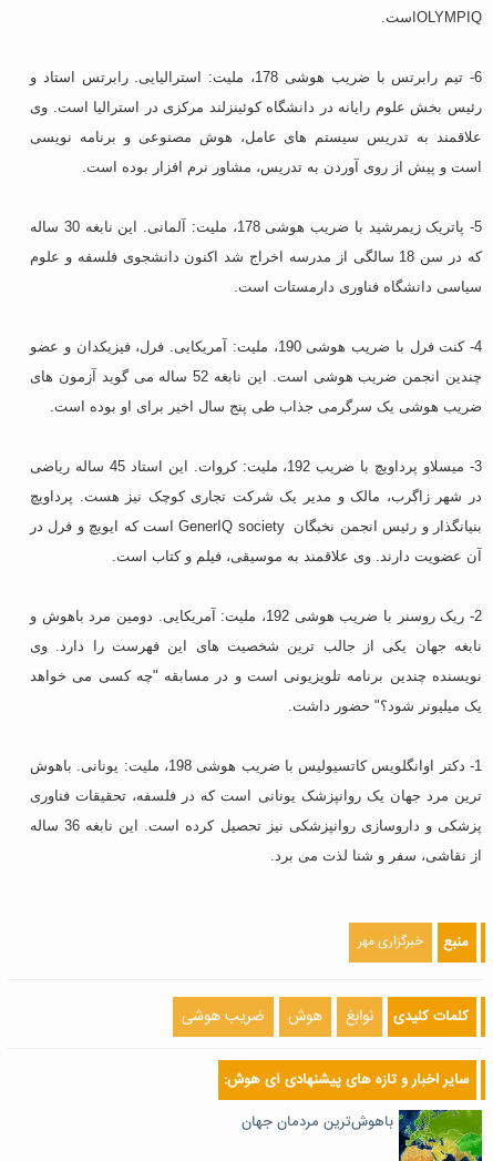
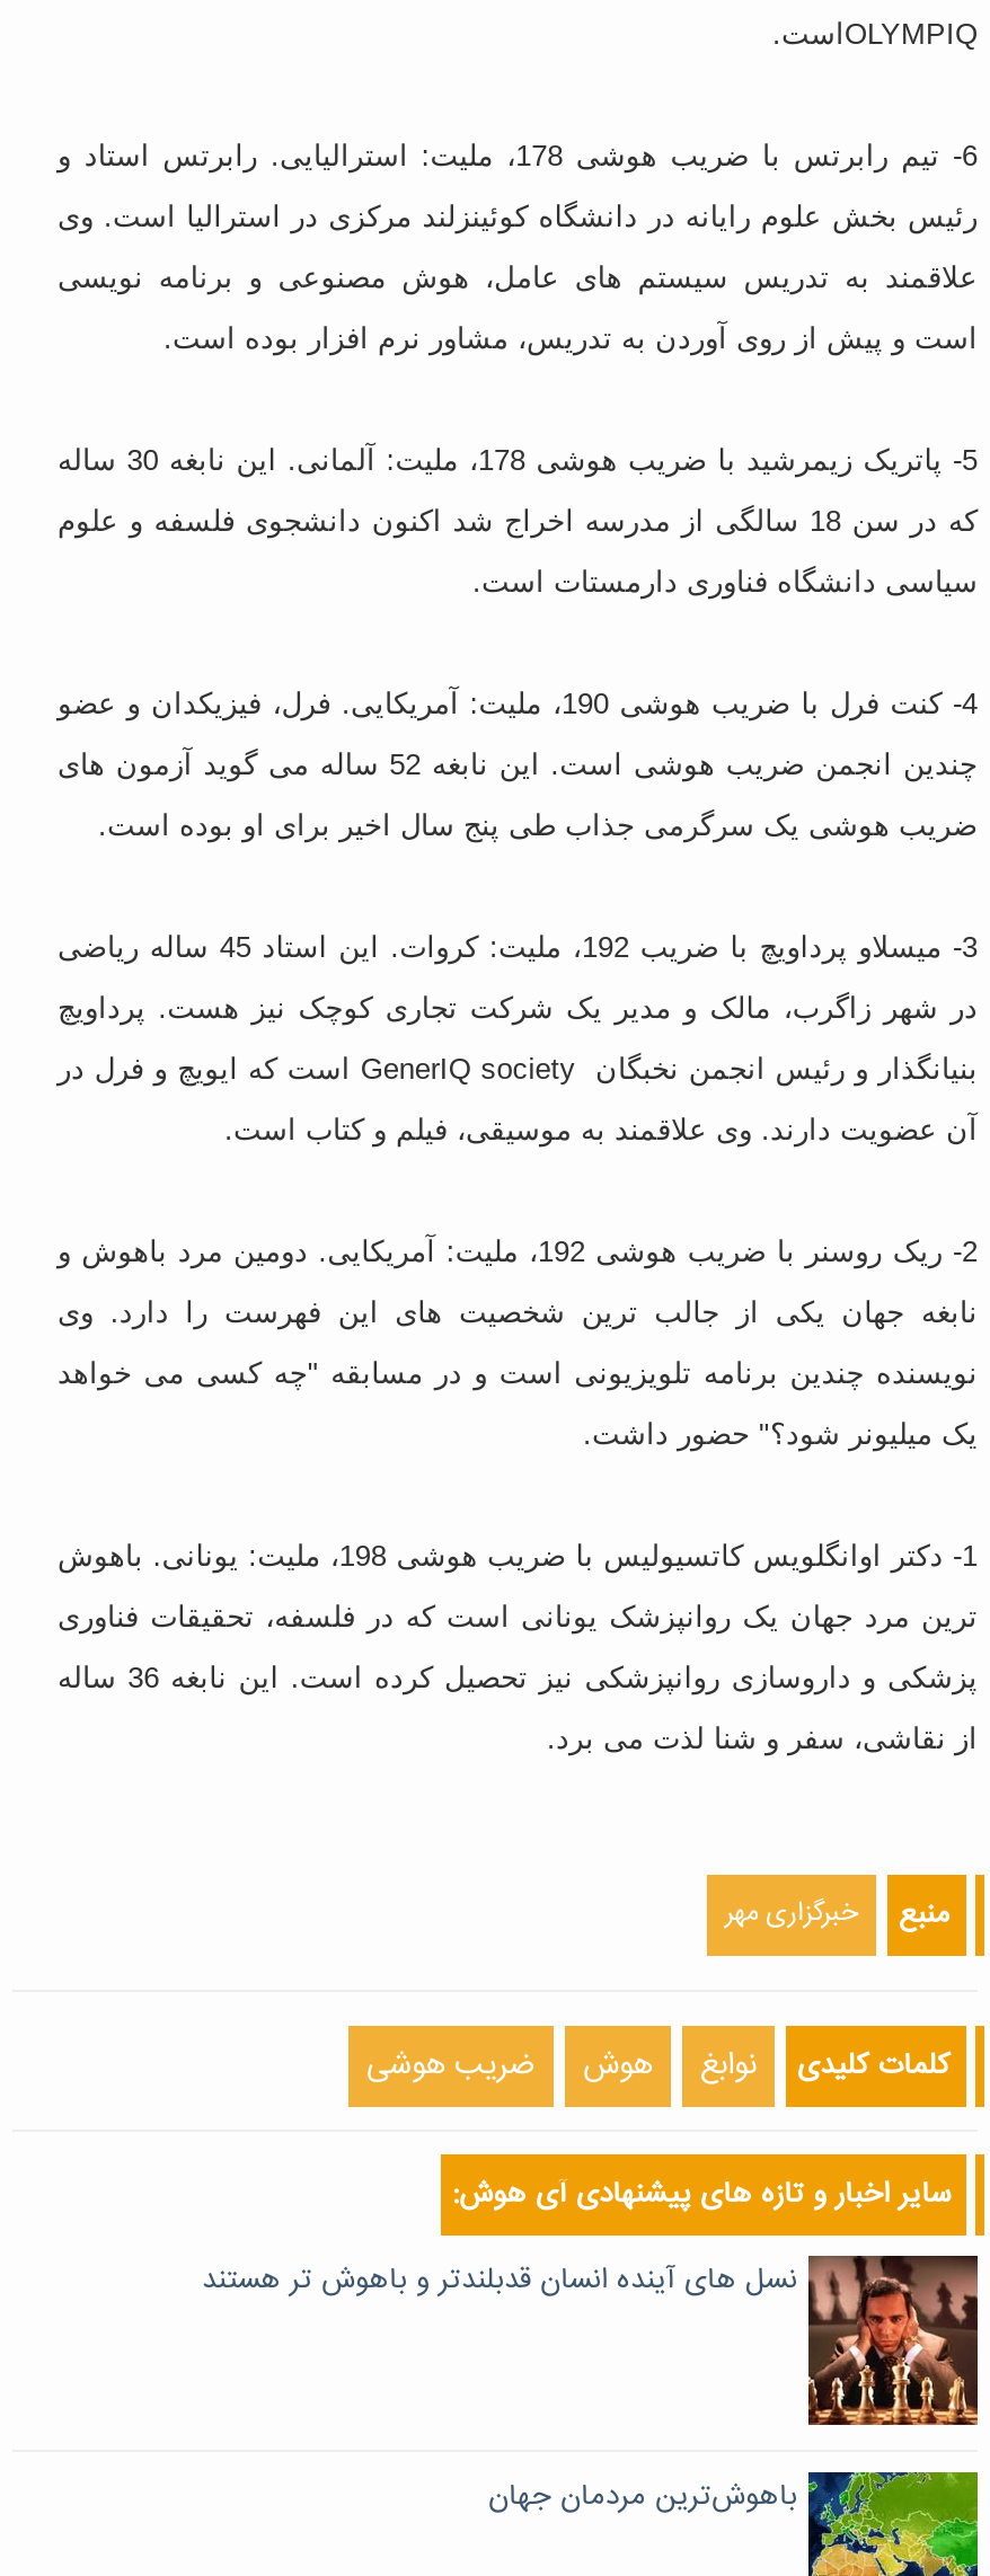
+ [image]
+ نسل های آینده انسان قدبلندتر و باهوش تر هستند
